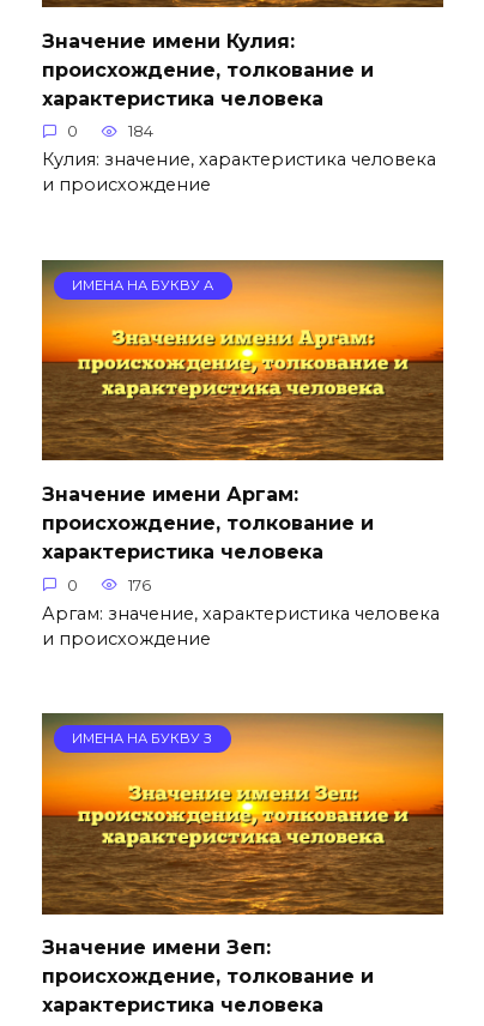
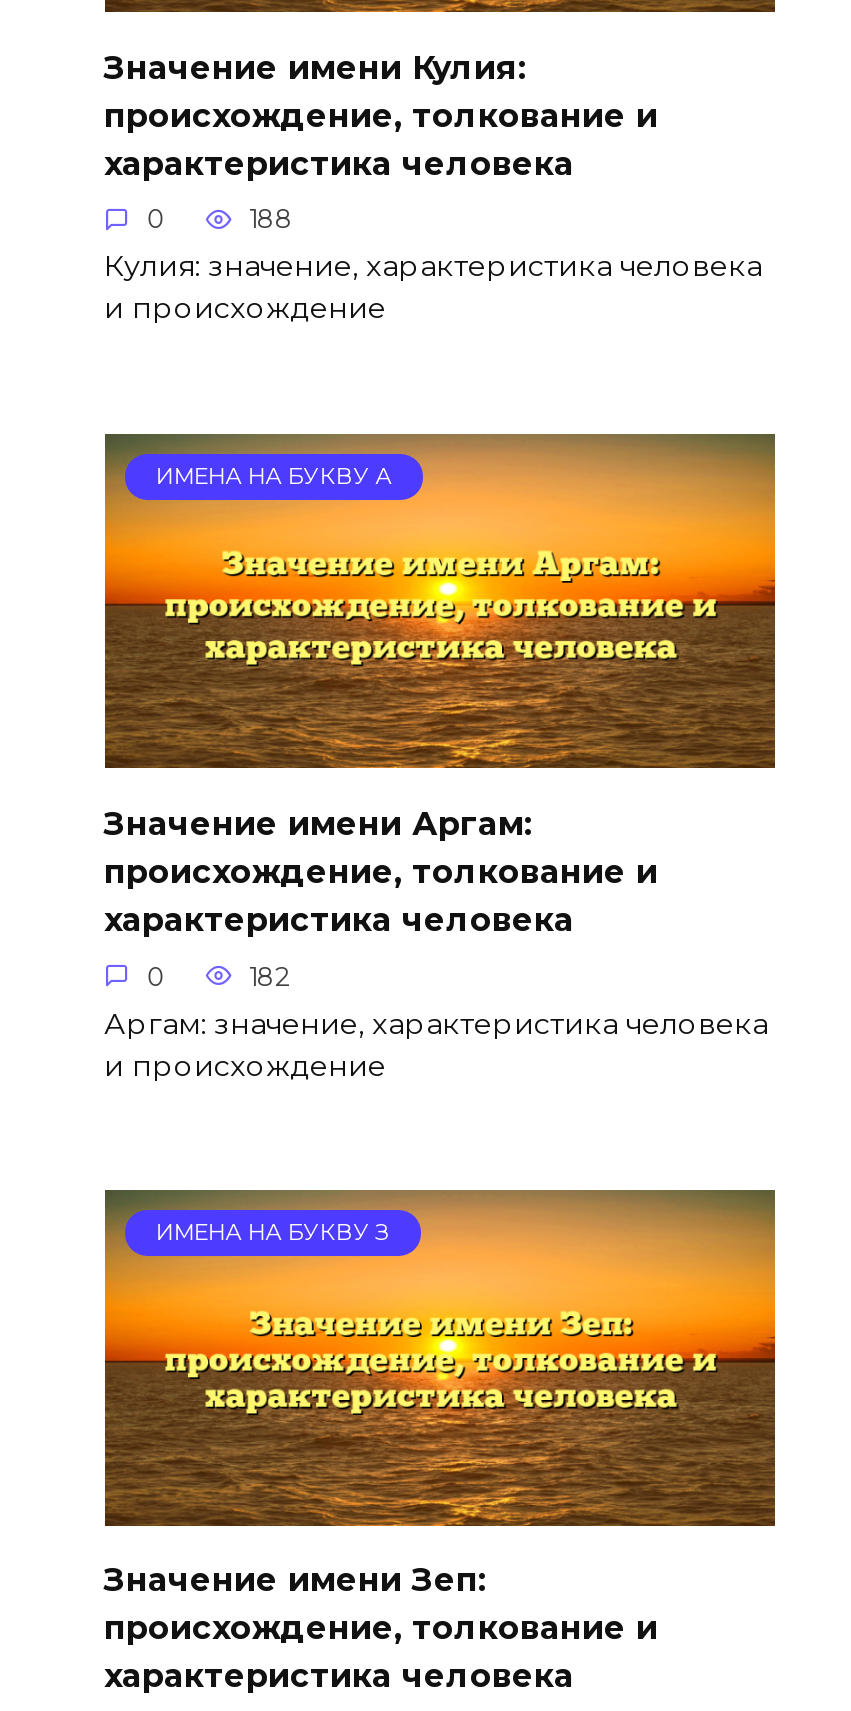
- 184
+ 188

- 176
+ 182
